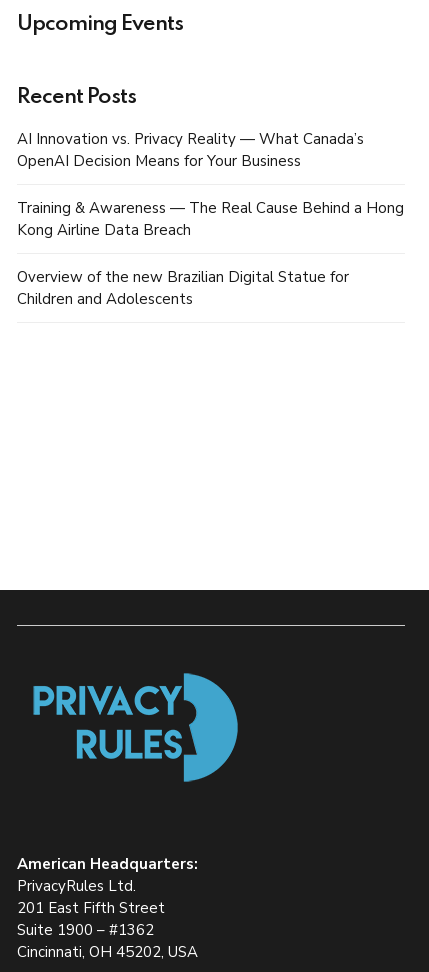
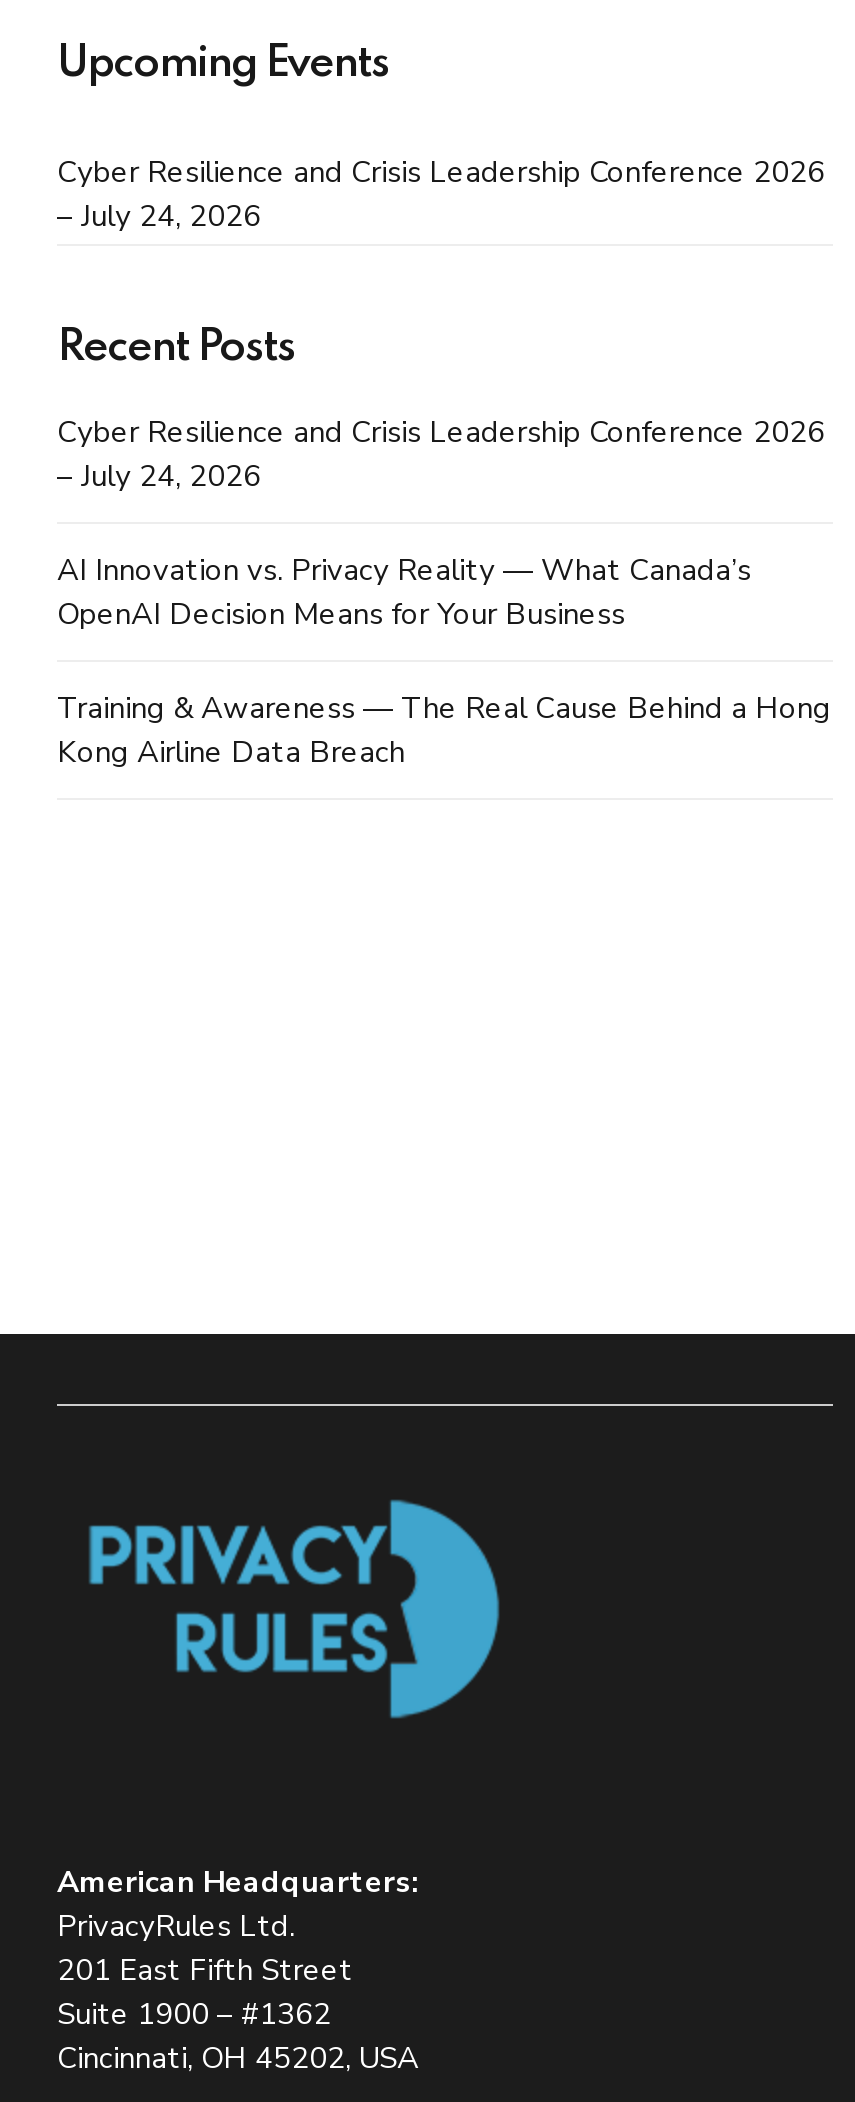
+ Cyber Resilience and Crisis Leadership Conference 2026
+ – July 24, 2026

+ Cyber Resilience and Crisis Leadership Conference 2026
+ – July 24, 2026

moved down: AI Innovation vs. Privacy Reality — What Canada’s | OpenAI Decision Means for Your Business | Training & Awareness — The Real Cause Behind a Hong | Kong Airline Data Breach

- Overview of the new Brazilian Digital Statue for
- Children and Adolescents
